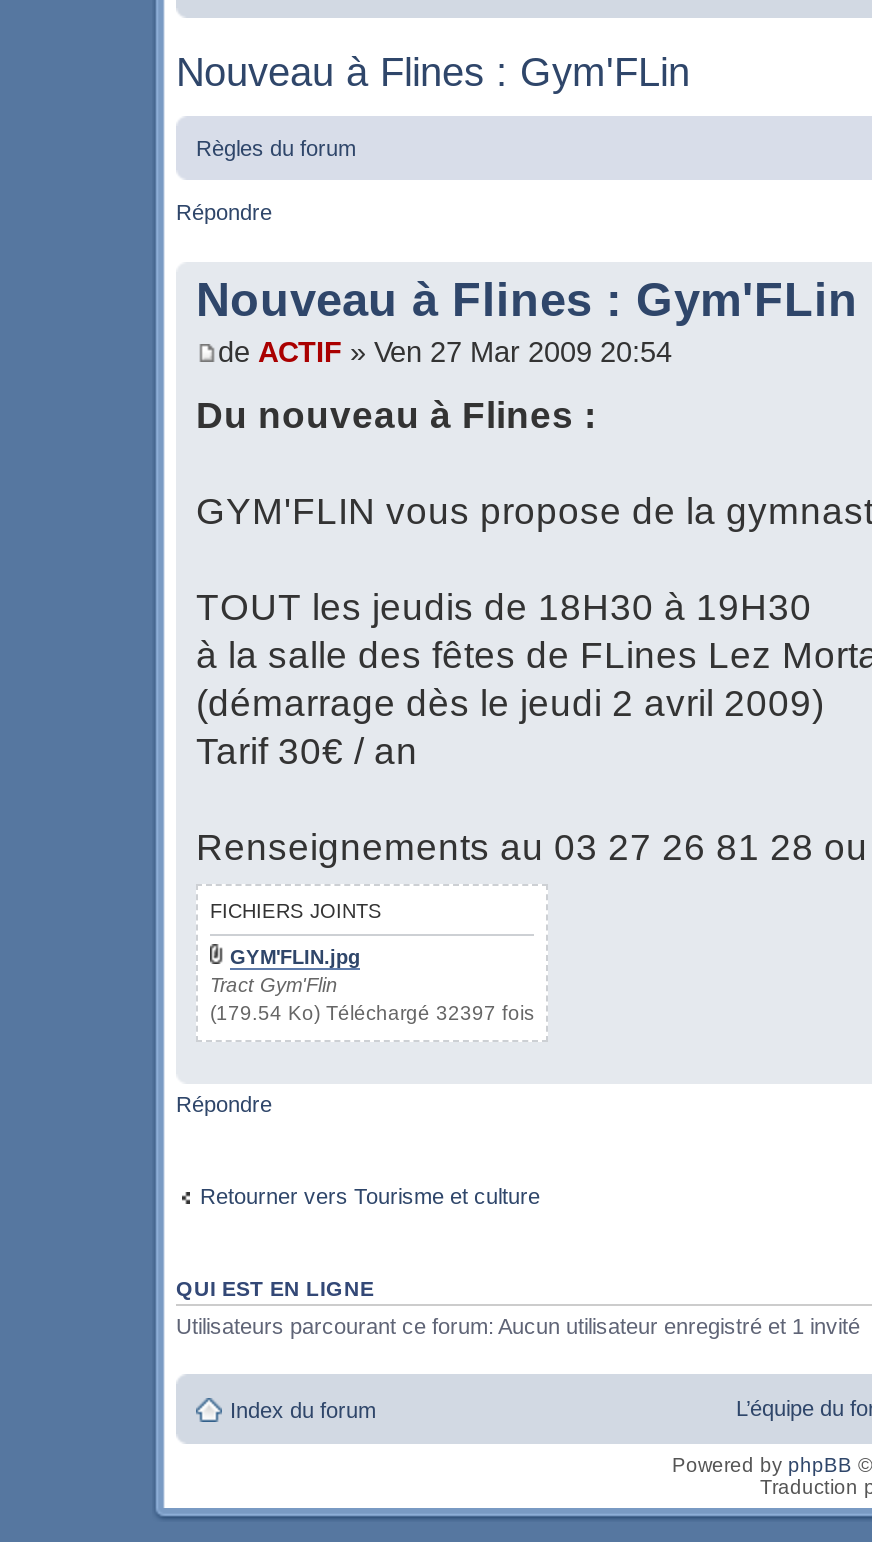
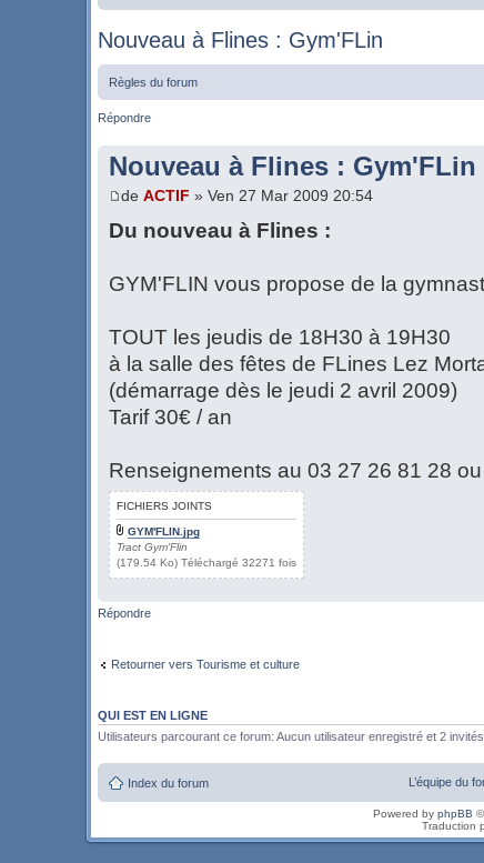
- (179.54 Ko) Téléchargé 32397 fois
+ (179.54 Ko) Téléchargé 32271 fois

- Utilisateurs parcourant ce forum: Aucun utilisateur enregistré et 1 invité
+ Utilisateurs parcourant ce forum: Aucun utilisateur enregistré et 2 invités
